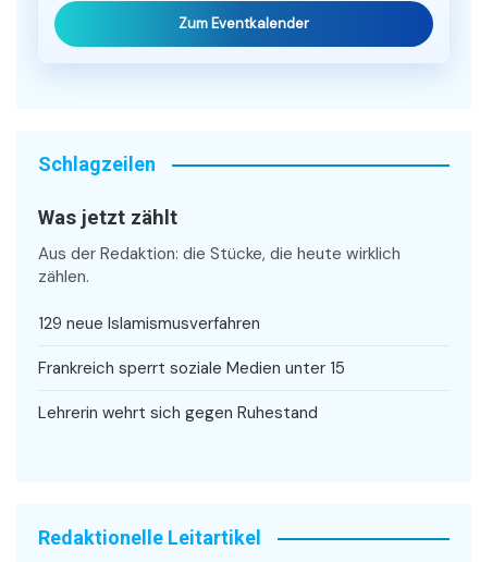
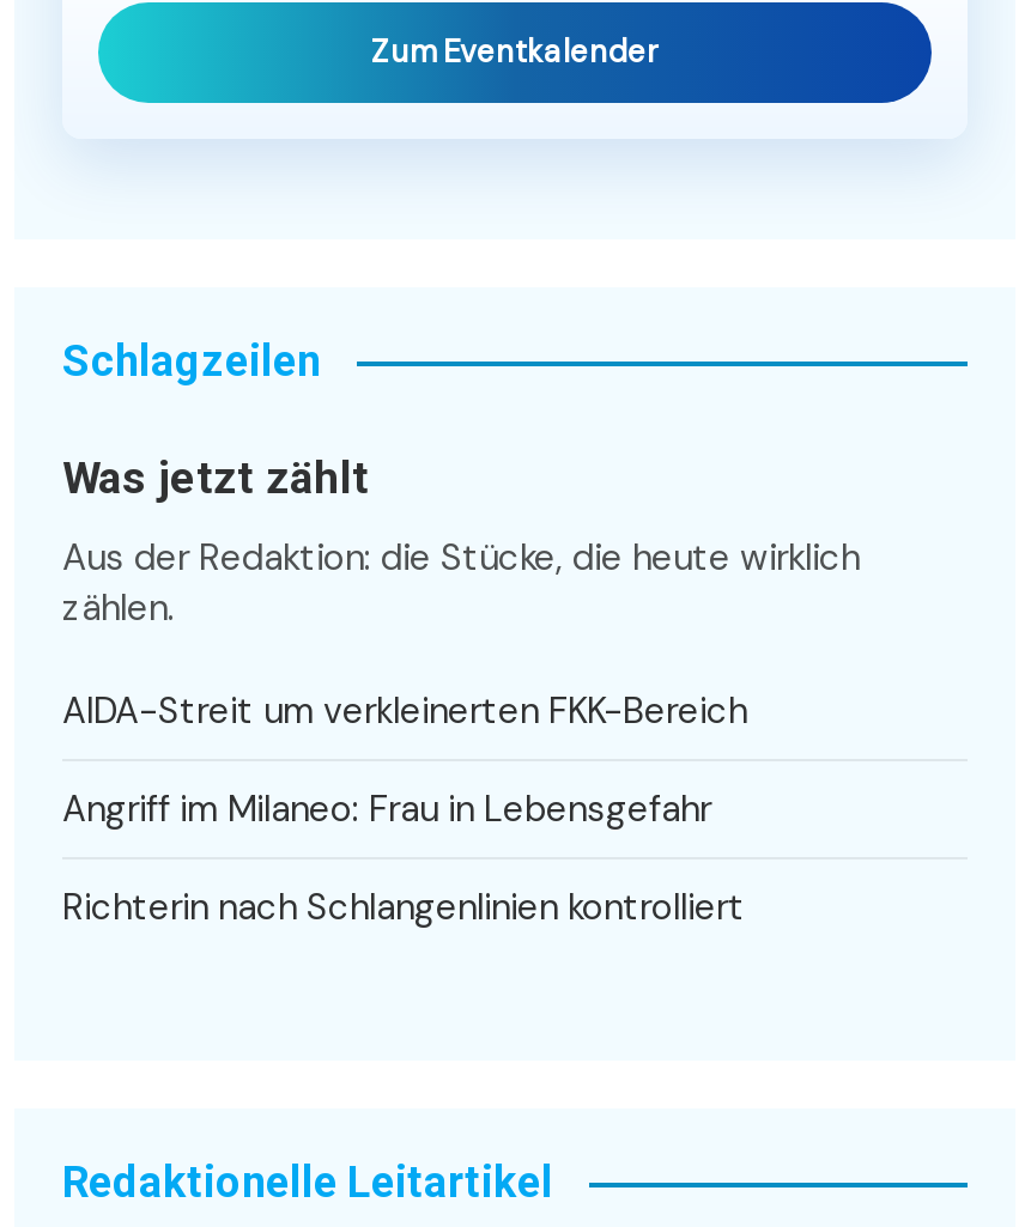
- 129 neue Islamismusverfahren
+ AIDA-Streit um verkleinerten FKK-Bereich

- Frankreich sperrt soziale Medien unter 15
+ Angriff im Milaneo: Frau in Lebensgefahr

- Lehrerin wehrt sich gegen Ruhestand
+ Richterin nach Schlangenlinien kontrolliert
